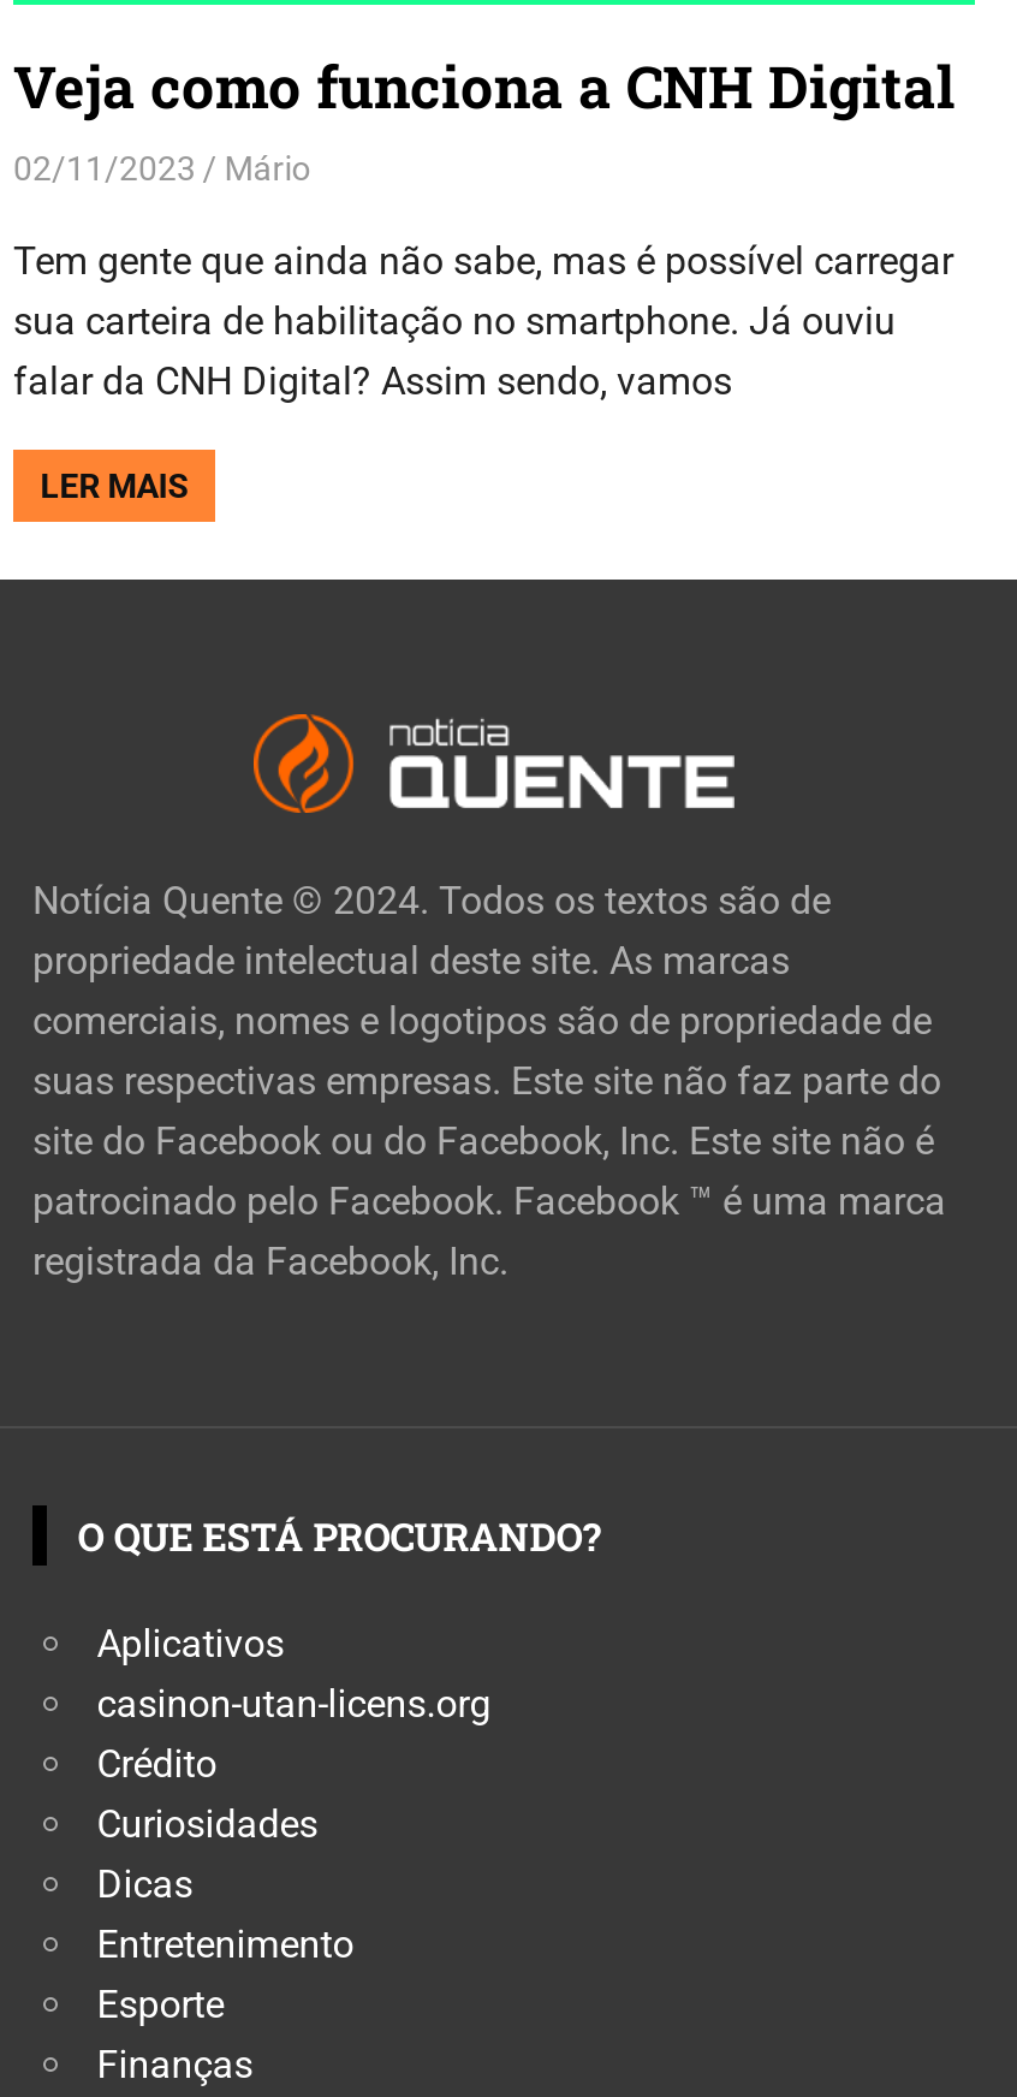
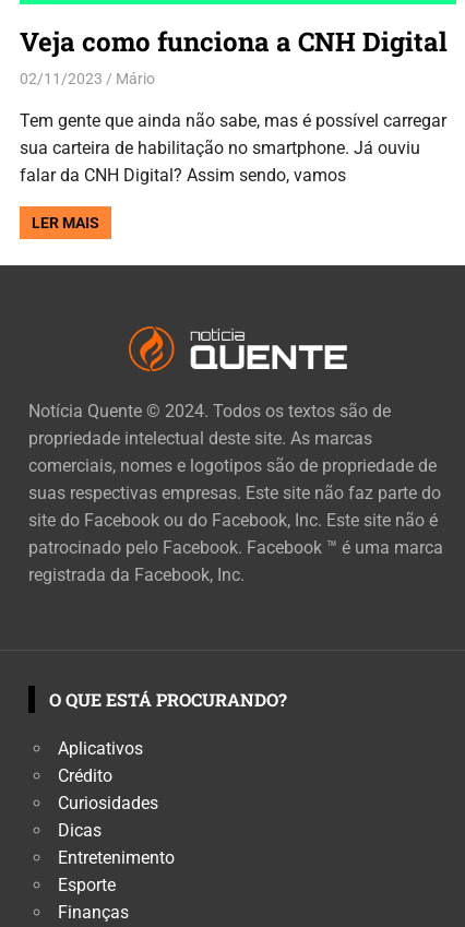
- casinon-utan-licens.org
